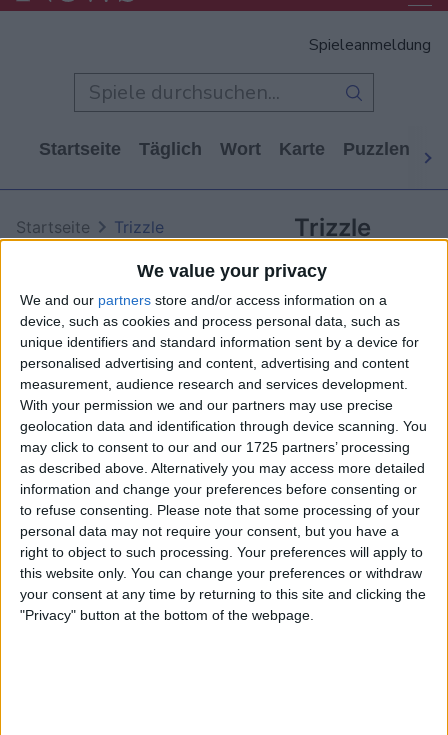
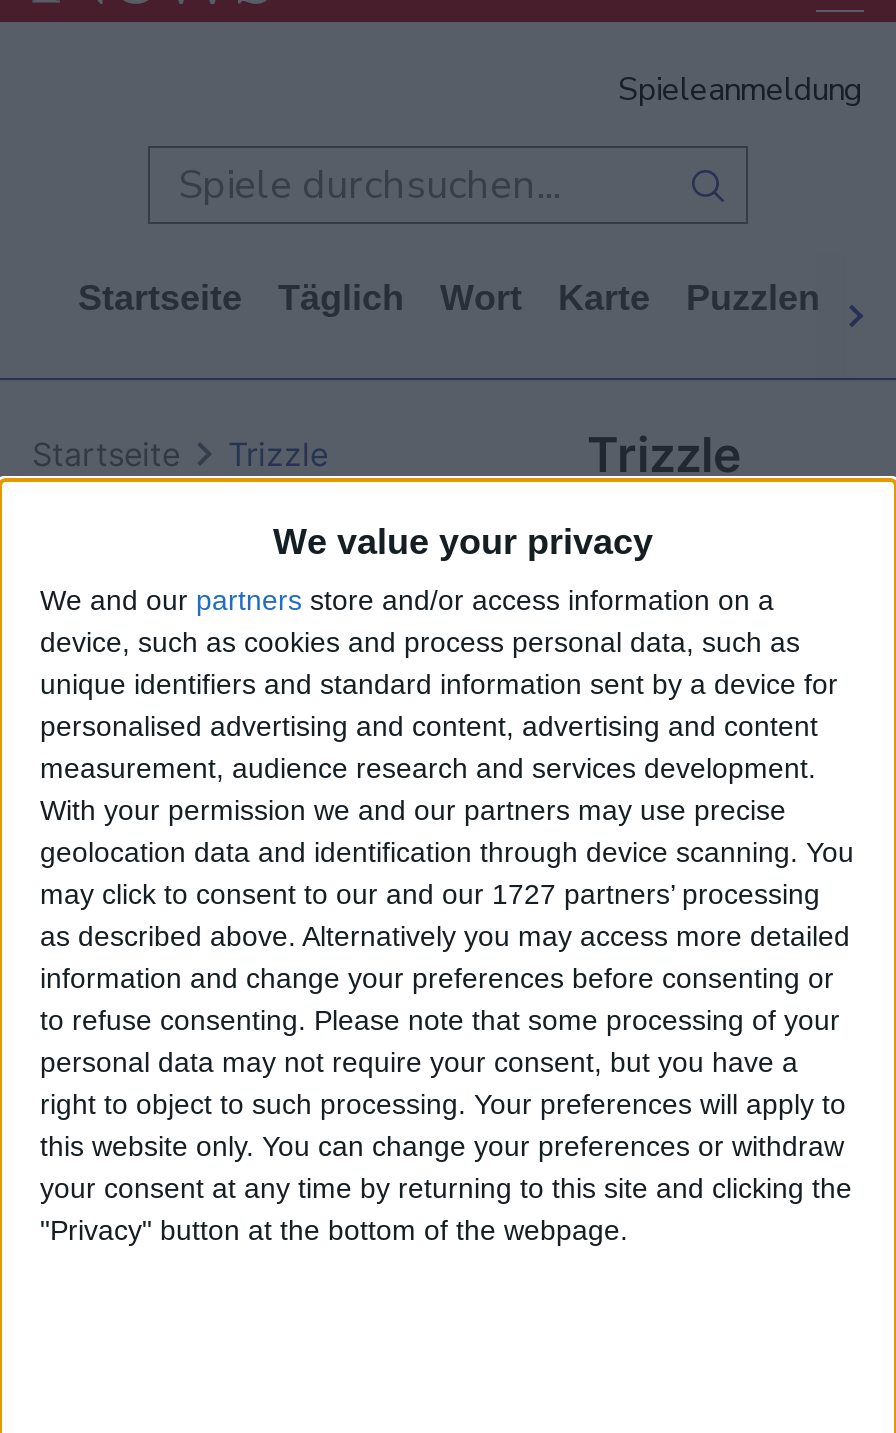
- may click to consent to our and our 1725 partners’ processing
+ may click to consent to our and our 1727 partners’ processing
